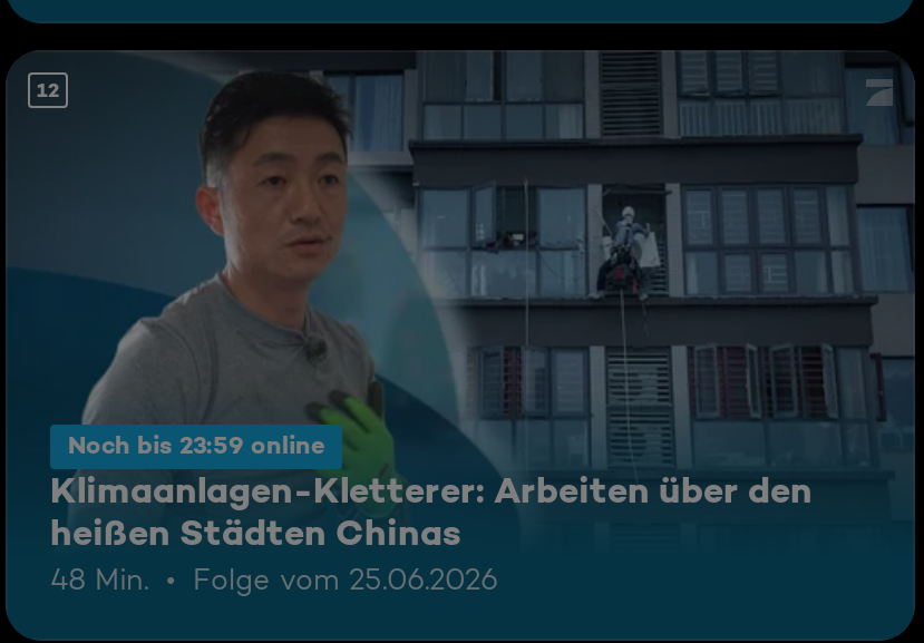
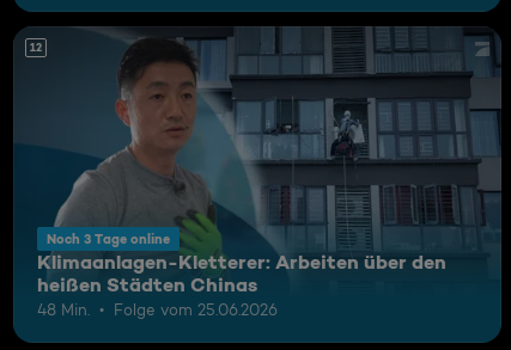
- Noch bis 23:59 online
+ Noch 3 Tage online
